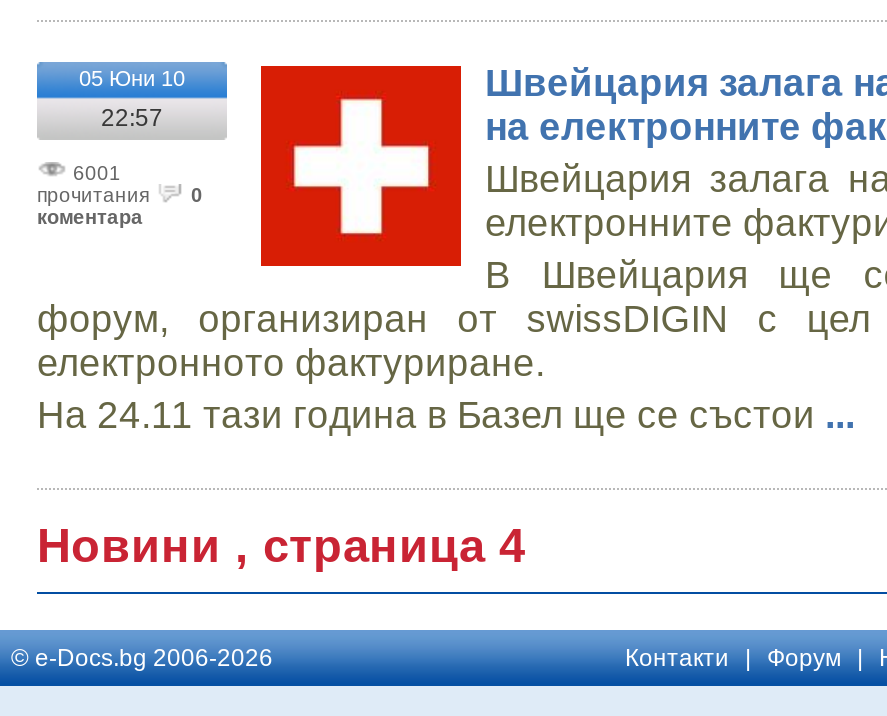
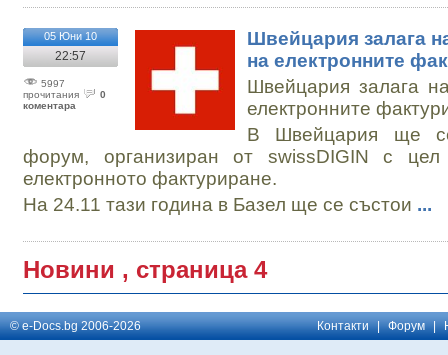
- 6001
+ 5997
